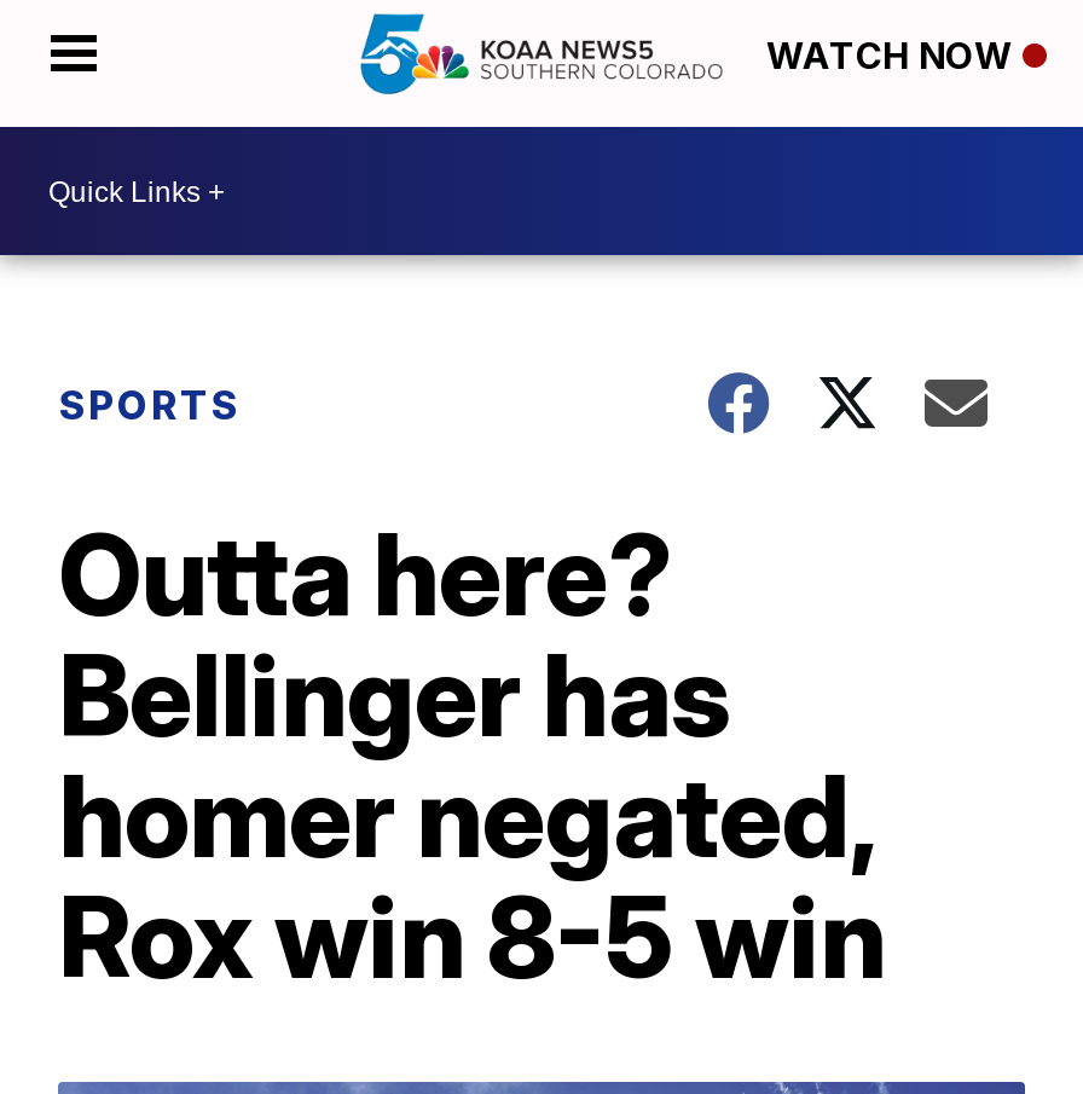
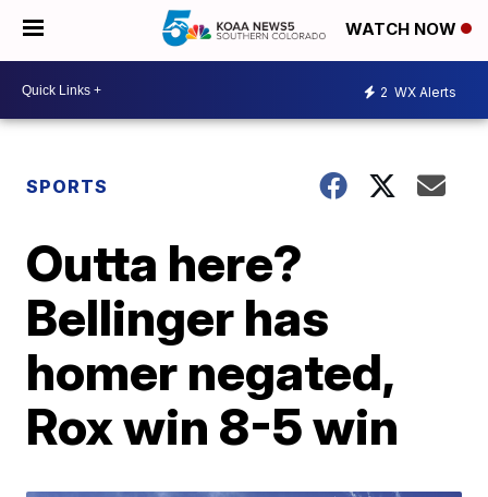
+ 2 WX Alerts
